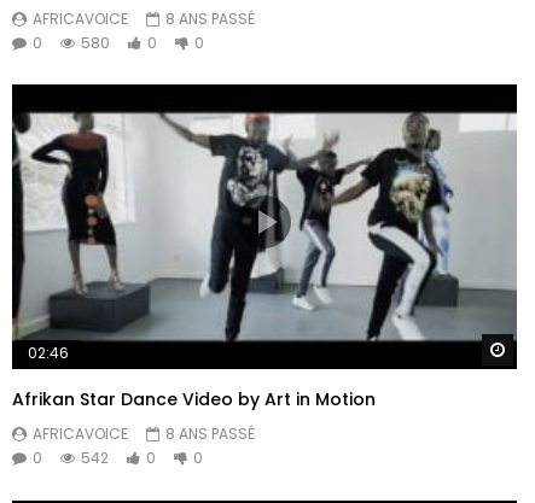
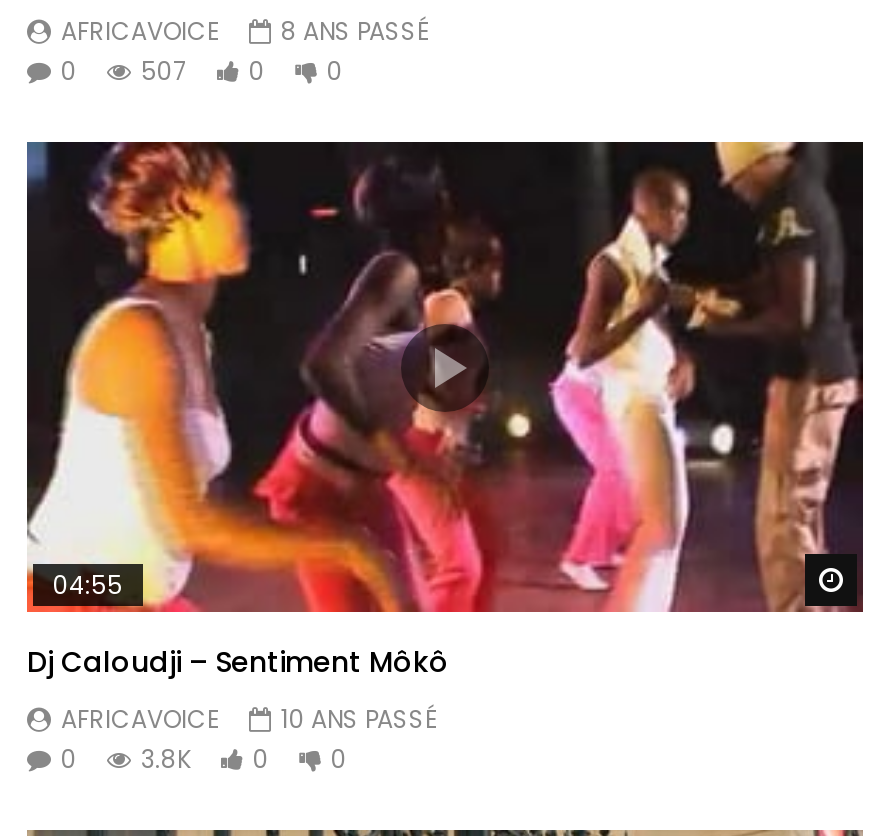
- 0 580 0 0
+ 0 507 0 0

- [image]
- 02:46
+ [image]
+ 04:55

- Afrikan Star Dance Video by Art in Motion
+ Dj Caloudji – Sentiment Môkô

- AFRICAVOICE 8 ANS PASSÉ
+ AFRICAVOICE 10 ANS PASSÉ

- 0 542 0 0
+ 0 3.8K 0 0
